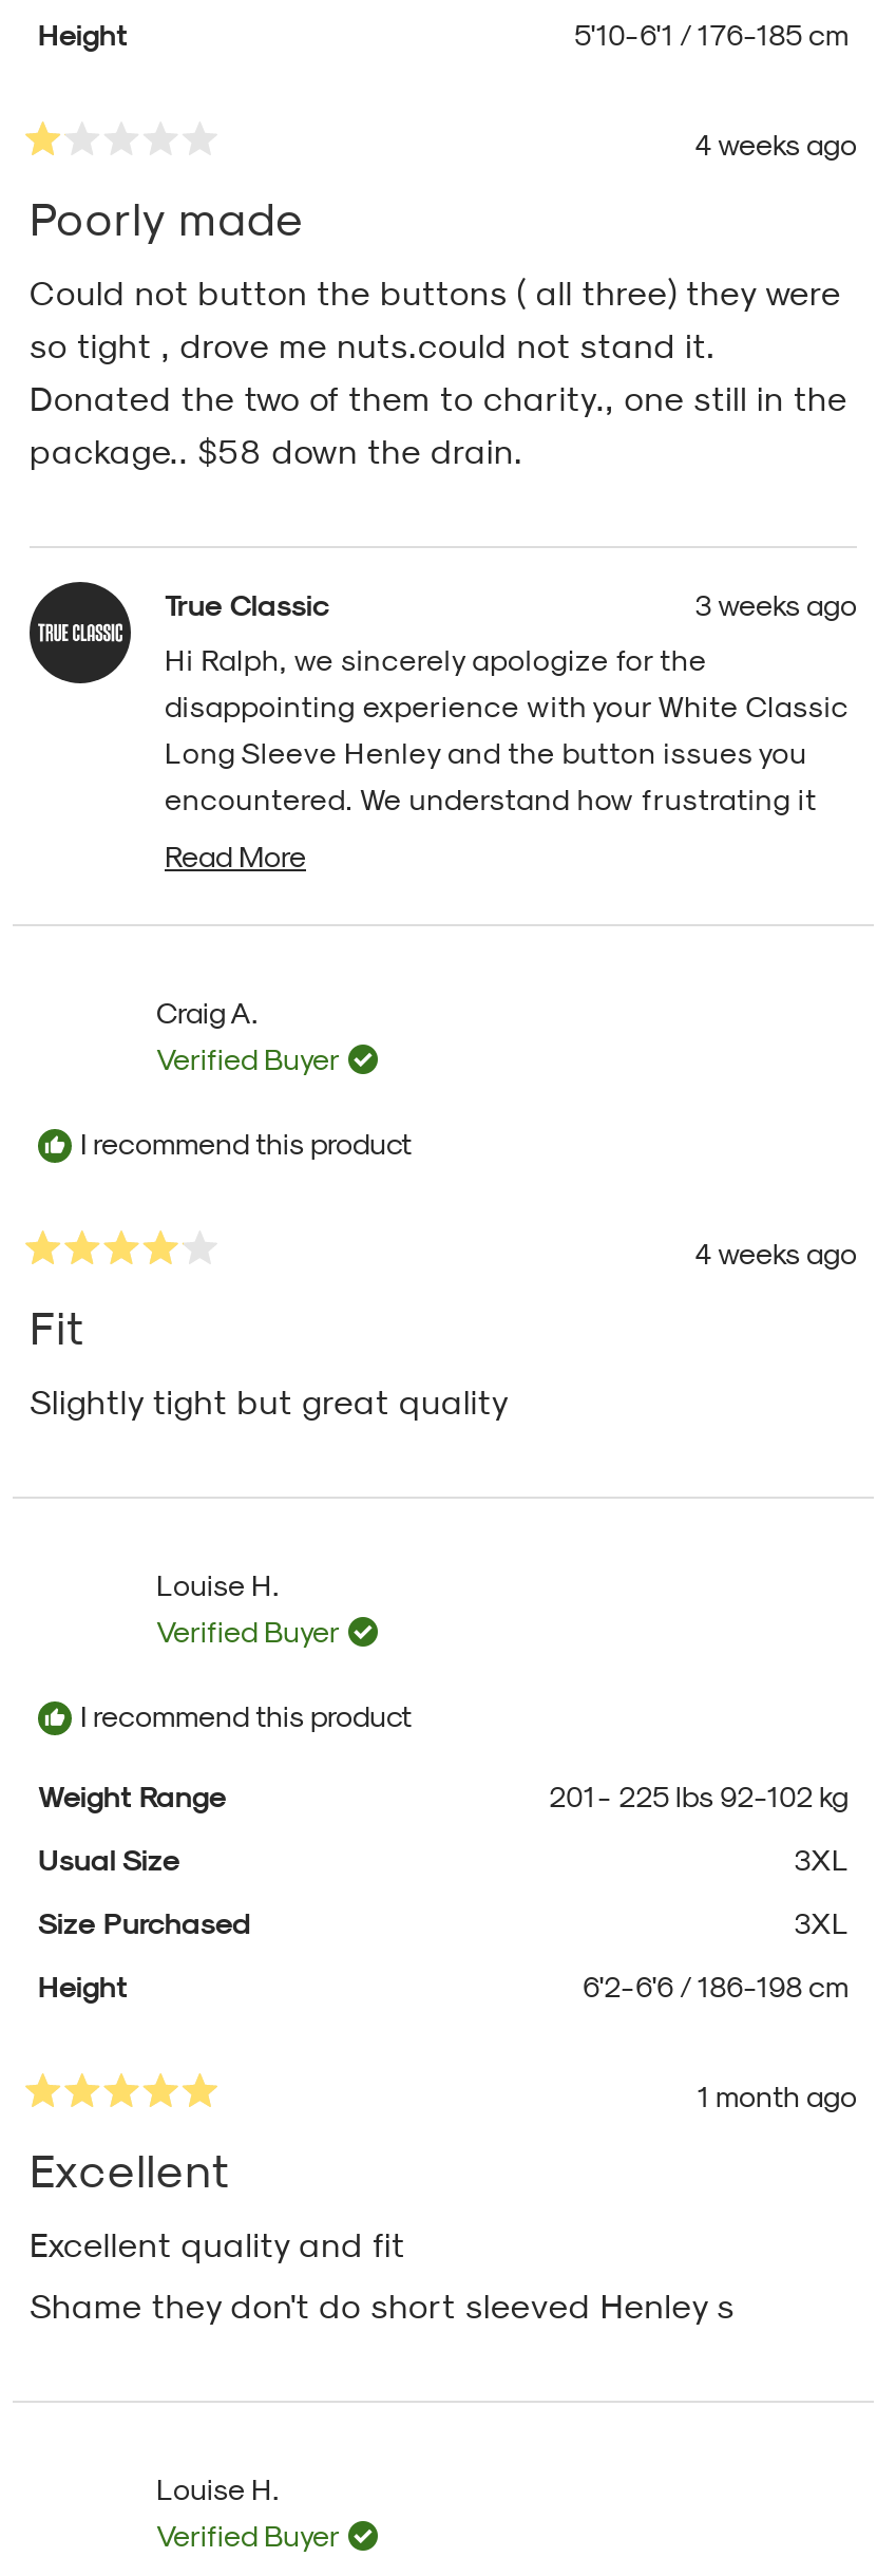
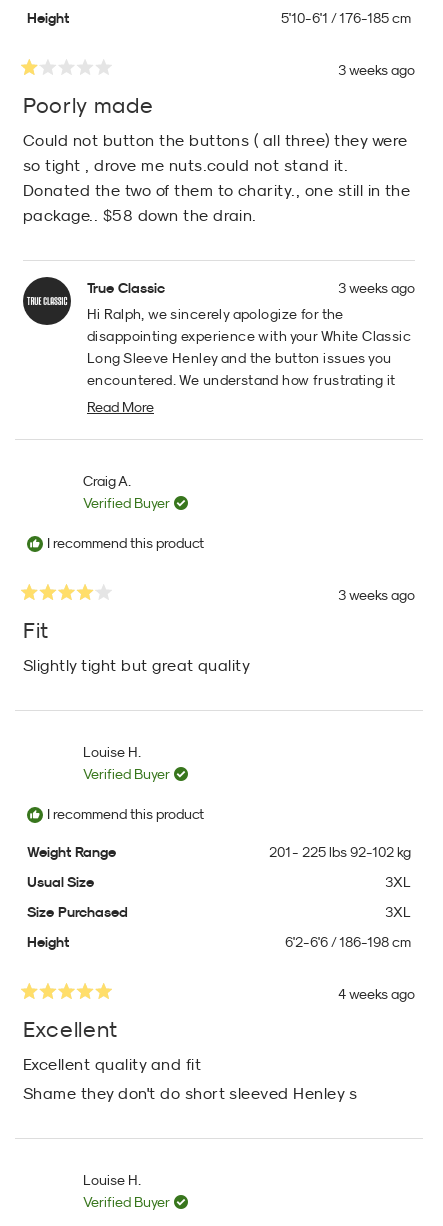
- 4 weeks ago
+ 3 weeks ago

- 4 weeks ago
+ 3 weeks ago

- 1 month ago
+ 4 weeks ago
